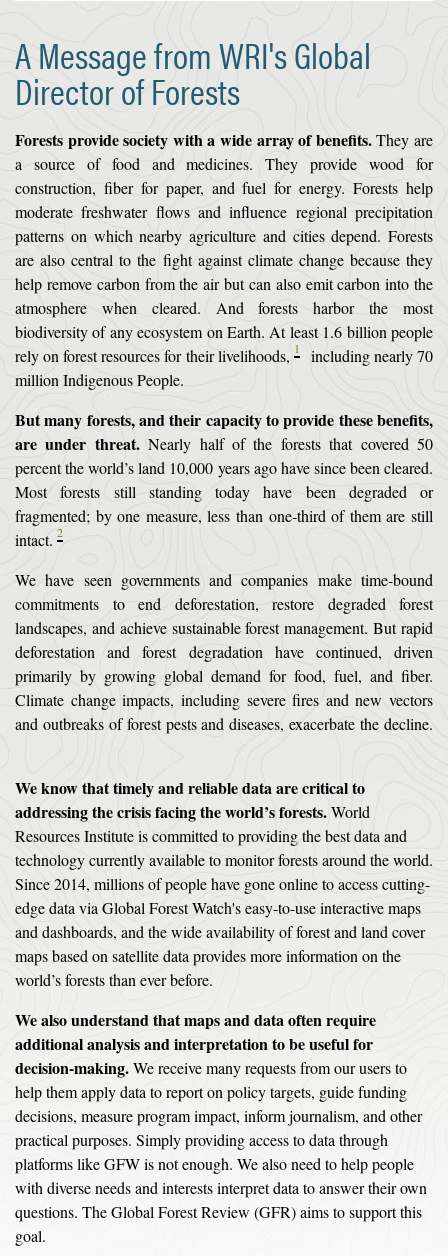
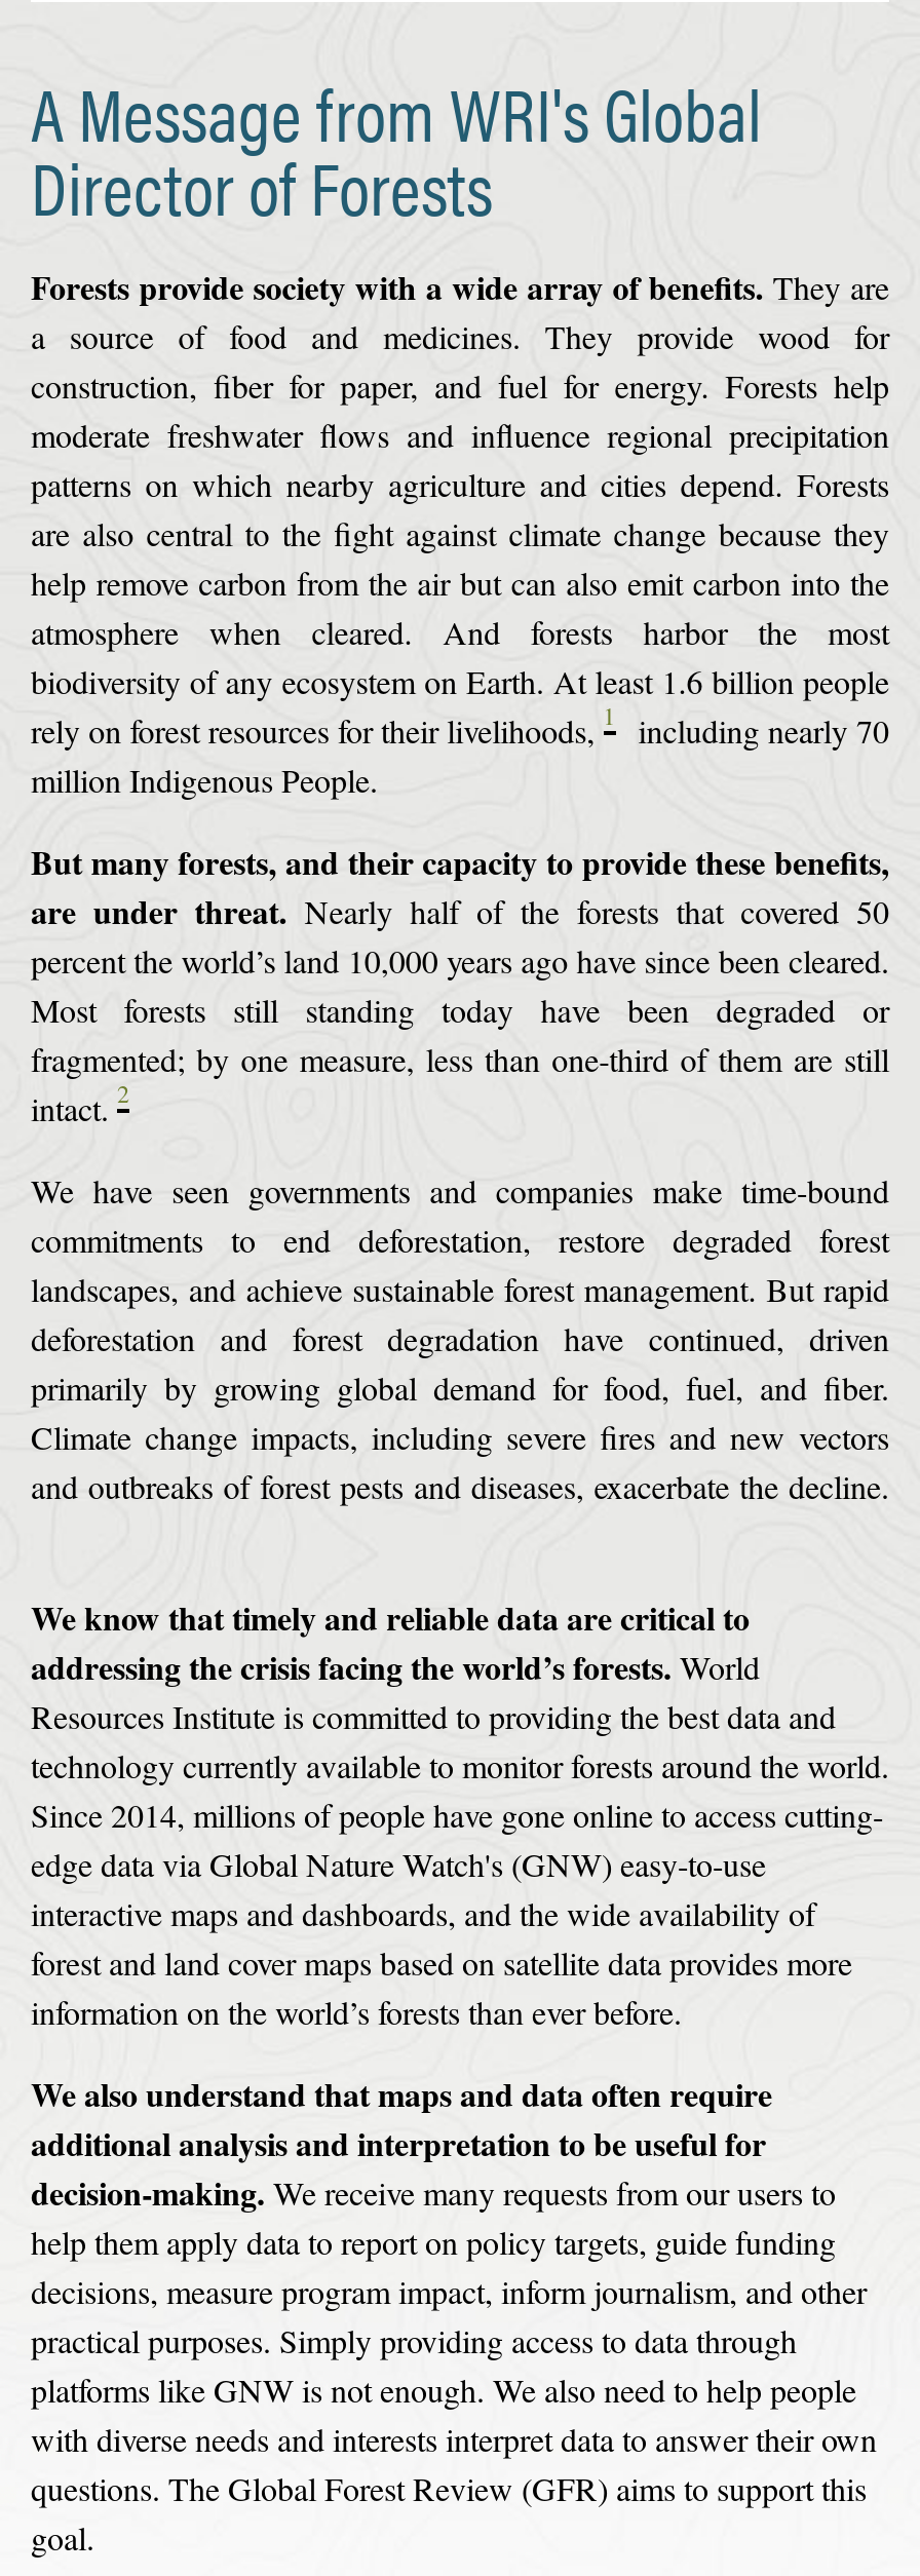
- edge data via Global Forest Watch's easy-to-use interactive maps
- and dashboards, and the wide availability of forest and land cover
- maps based on satellite data provides more information on the
- world’s forests than ever before.
+ edge data via Global Nature Watch's (GNW) easy-to-use
+ interactive maps and dashboards, and the wide availability of
+ forest and land cover maps based on satellite data provides more
+ information on the world’s forests than ever before.

- platforms like GFW is not enough. We also need to help people
+ platforms like GNW is not enough. We also need to help people
